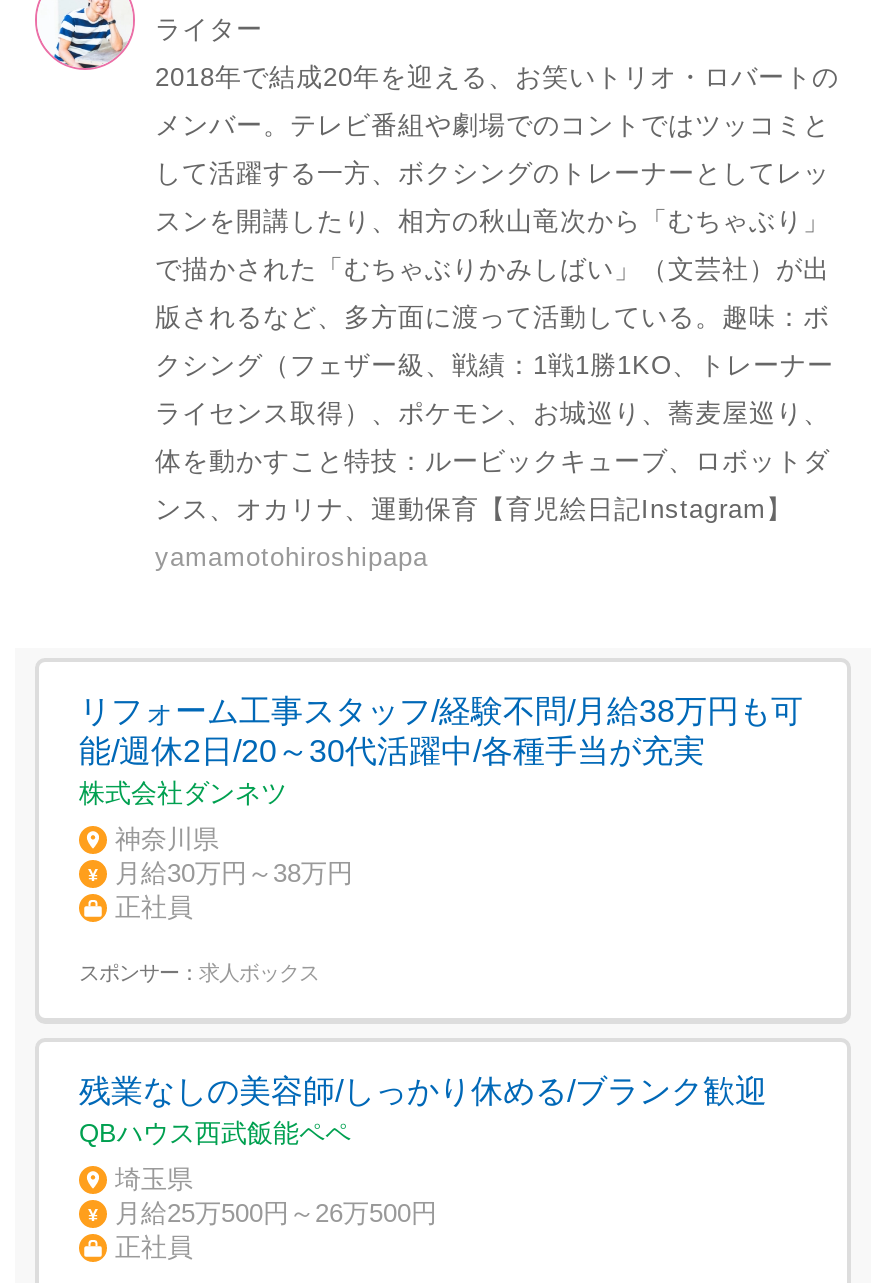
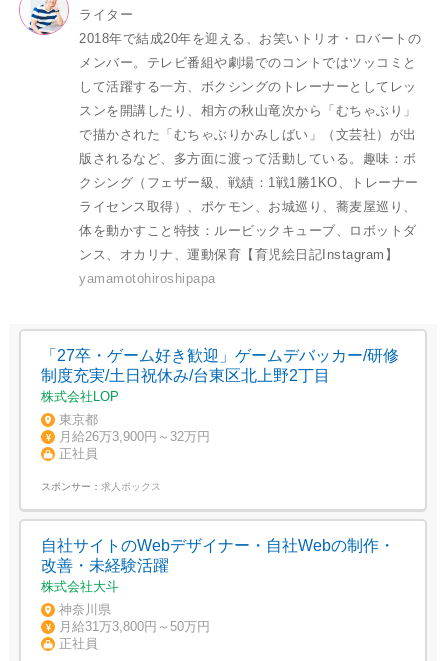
- リフォーム工事スタッフ/経験不問/月給38万円も可
- 能/週休2日/20～30代活躍中/各種手当が充実
- 株式会社ダンネツ
+ 「27卒・ゲーム好き歓迎」ゲームデバッカー/研修
+ 制度充実/土日祝休み/台東区北上野2丁目
+ 株式会社LOP

- 神奈川県
- 月給30万円～38万円
+ 東京都
+ 月給26万3,900円～32万円

- 残業なしの美容師/しっかり休める/ブランク歓迎
- QBハウス西武飯能ペペ
+ 自社サイトのWebデザイナー・自社Webの制作・
+ 改善・未経験活躍
+ 株式会社大斗

- 埼玉県
- 月給25万500円～26万500円
+ 神奈川県
+ 月給31万3,800円～50万円
